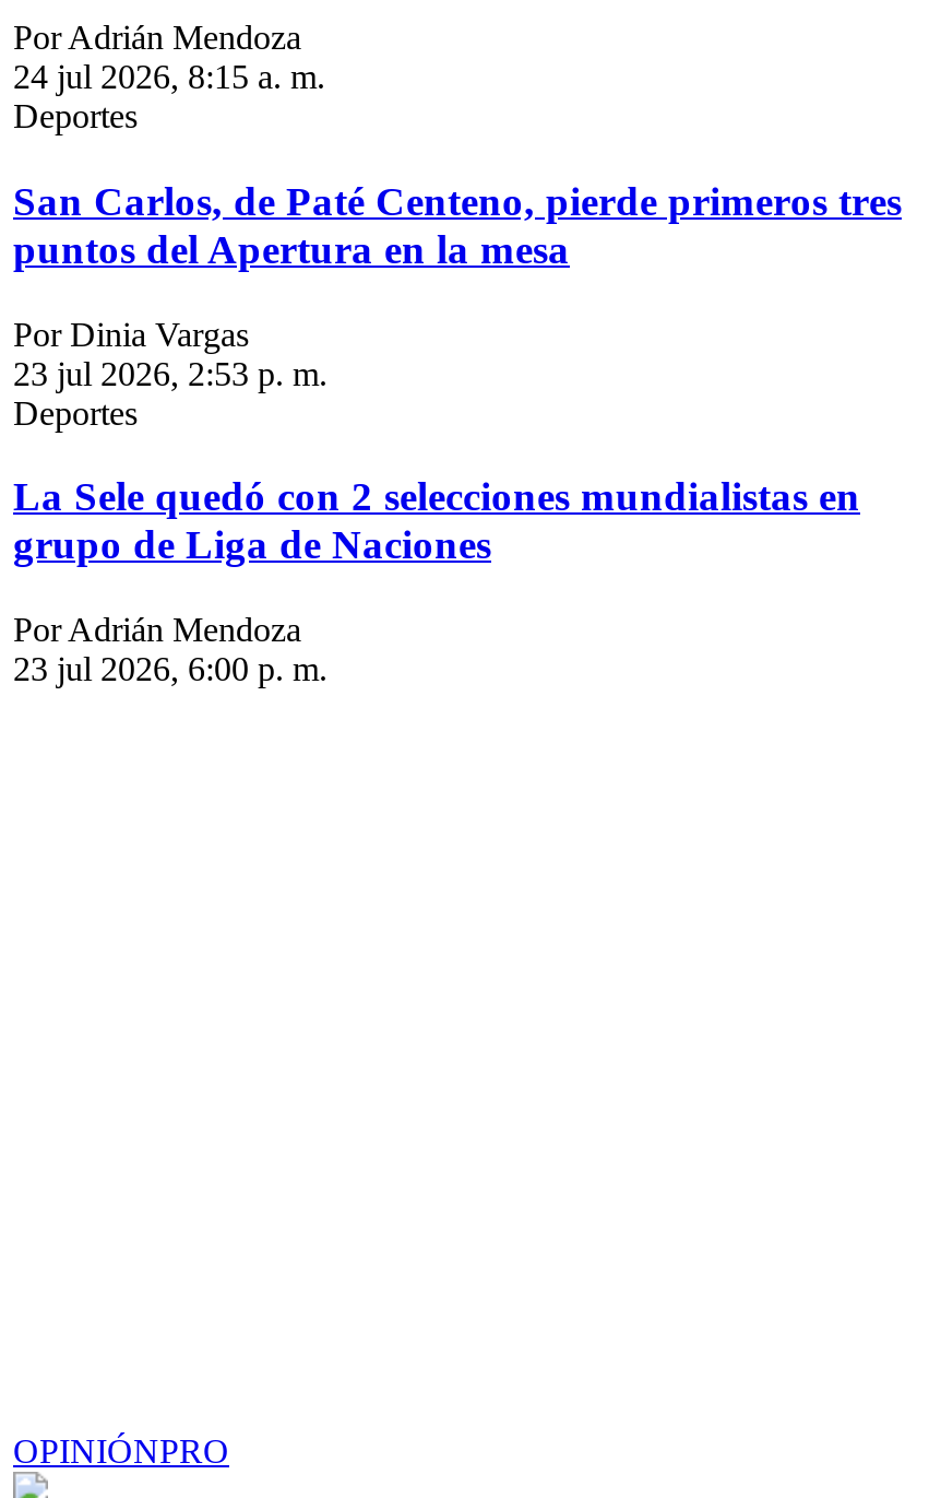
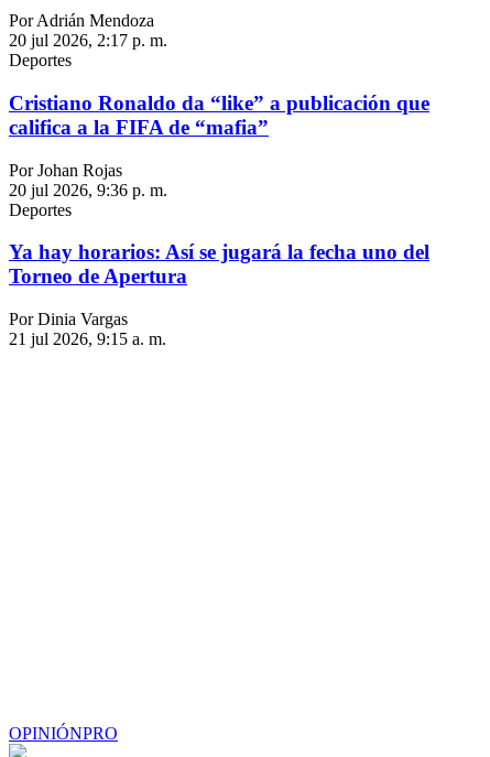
- 24 jul 2026, 8:15 a. m.
+ 20 jul 2026, 2:17 p. m.

- San Carlos, de Paté Centeno, pierde primeros tres
- puntos del Apertura en la mesa
+ Cristiano Ronaldo da “like” a publicación que
+ califica a la FIFA de “mafia”

moved down: Por Dinia Vargas

- 23 jul 2026, 2:53 p. m.
+ Por Johan Rojas
+ 20 jul 2026, 9:36 p. m.

- La Sele quedó con 2 selecciones mundialistas en
- grupo de Liga de Naciones
+ Ya hay horarios: Así se jugará la fecha uno del
+ Torneo de Apertura

- Por Adrián Mendoza
- 23 jul 2026, 6:00 p. m.
+ 21 jul 2026, 9:15 a. m.
